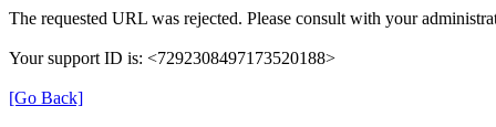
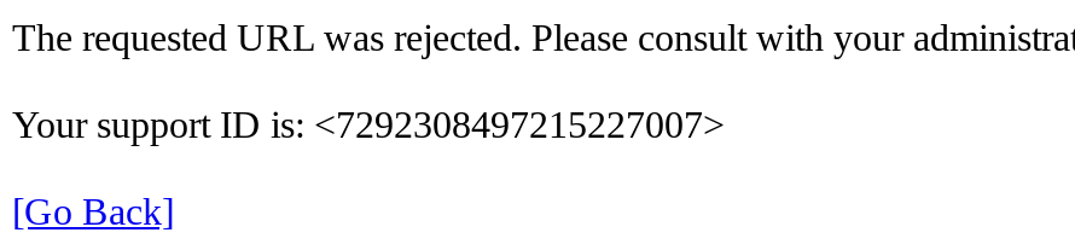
- Your support ID is: <7292308497173520188>
+ Your support ID is: <7292308497215227007>
